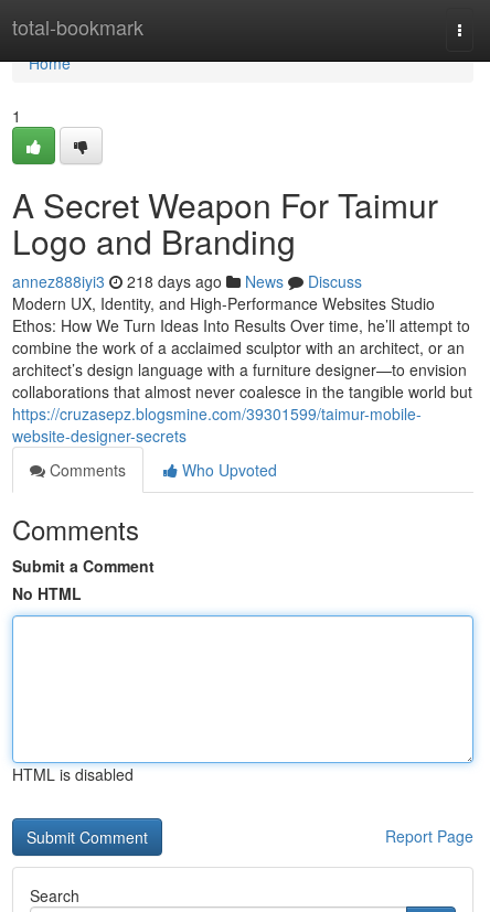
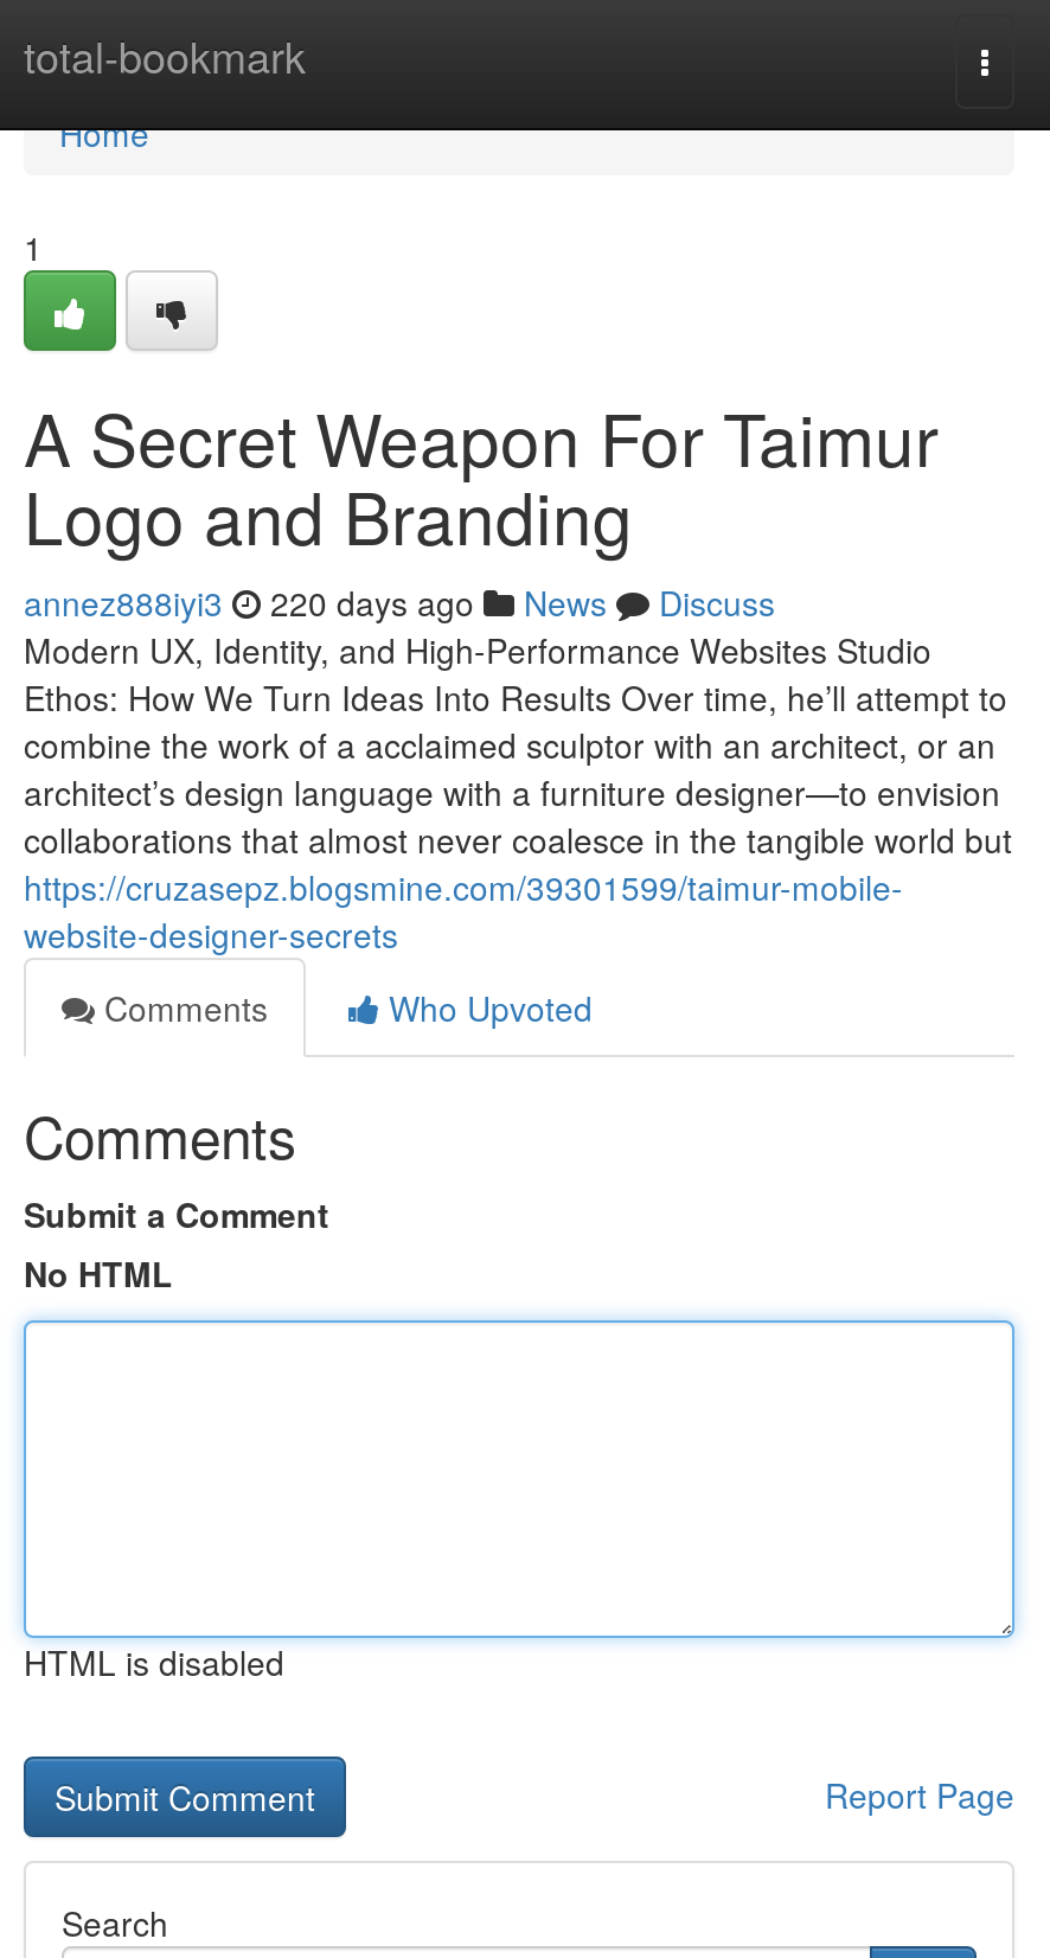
- annez888iyi3 218 days ago News Discuss
+ annez888iyi3 220 days ago News Discuss
